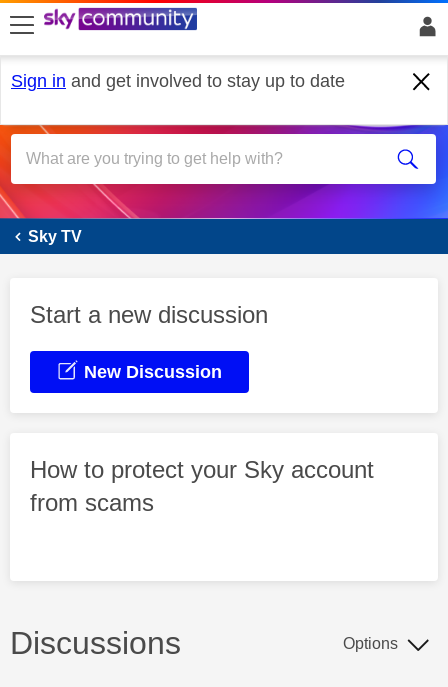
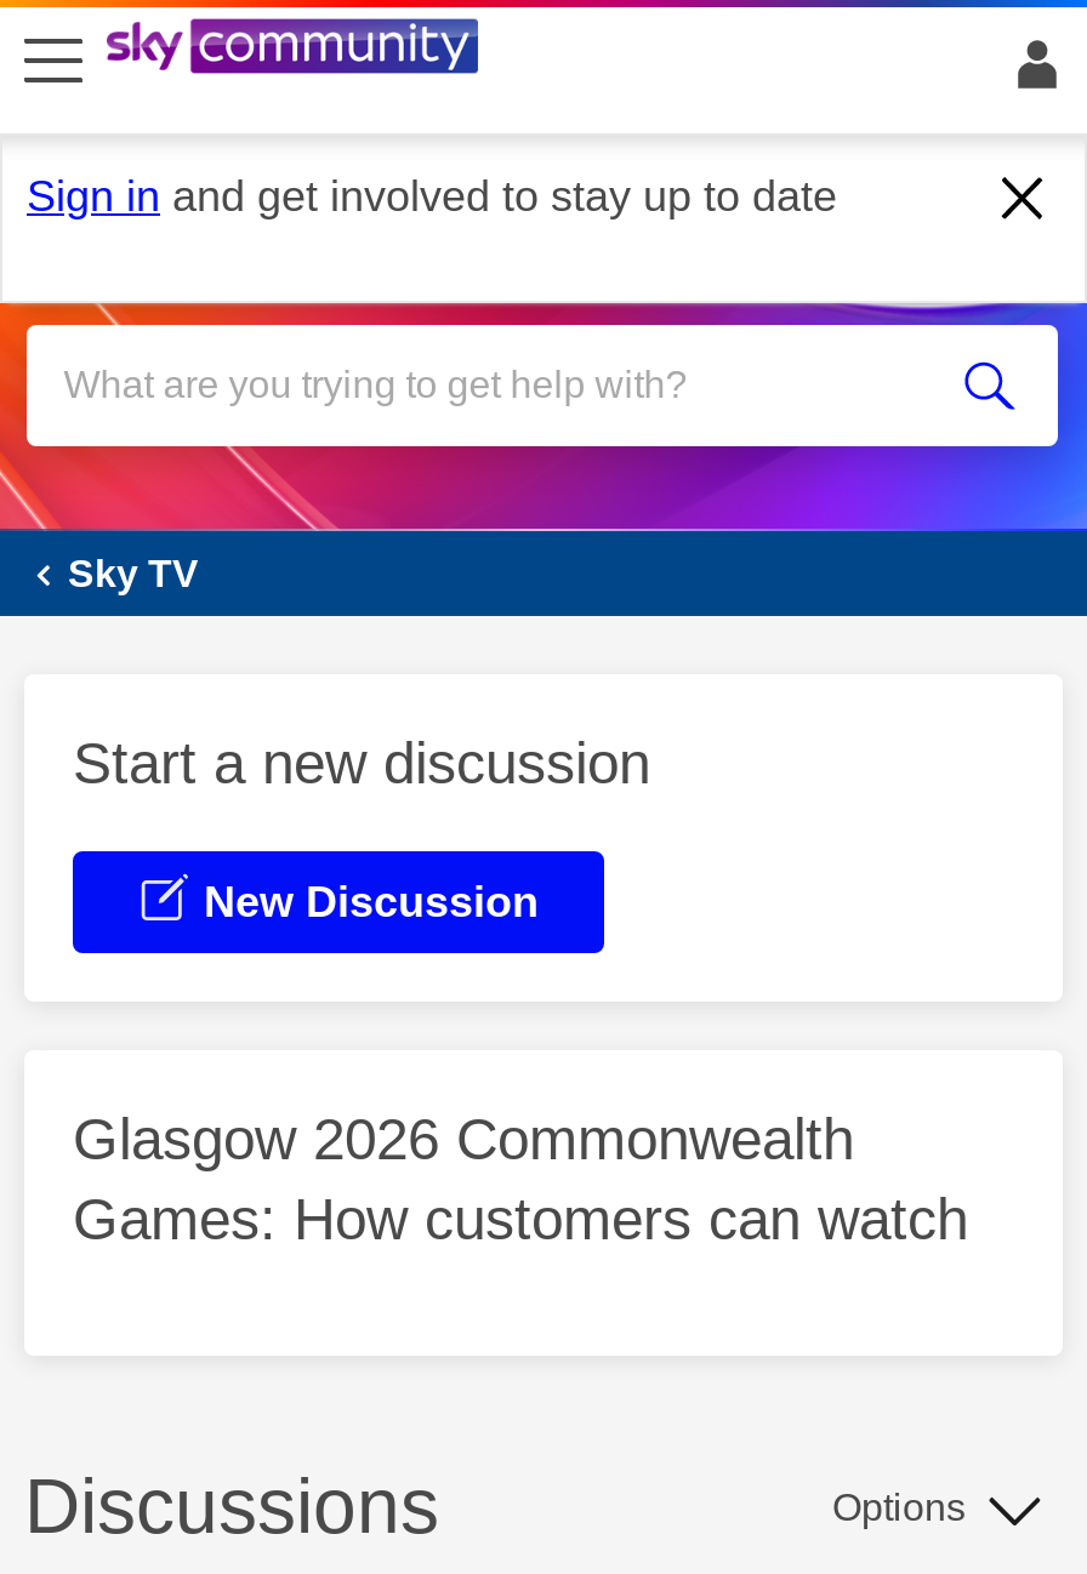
- How to protect your Sky account
- from scams
+ Glasgow 2026 Commonwealth
+ Games: How customers can watch
